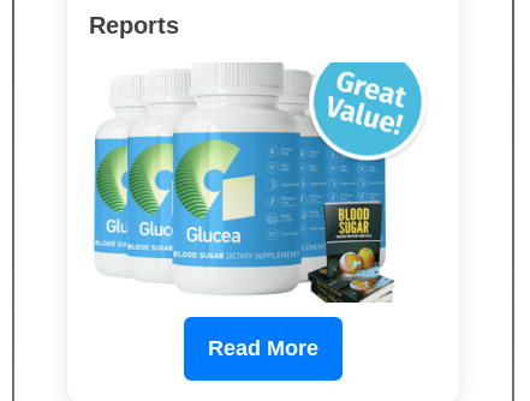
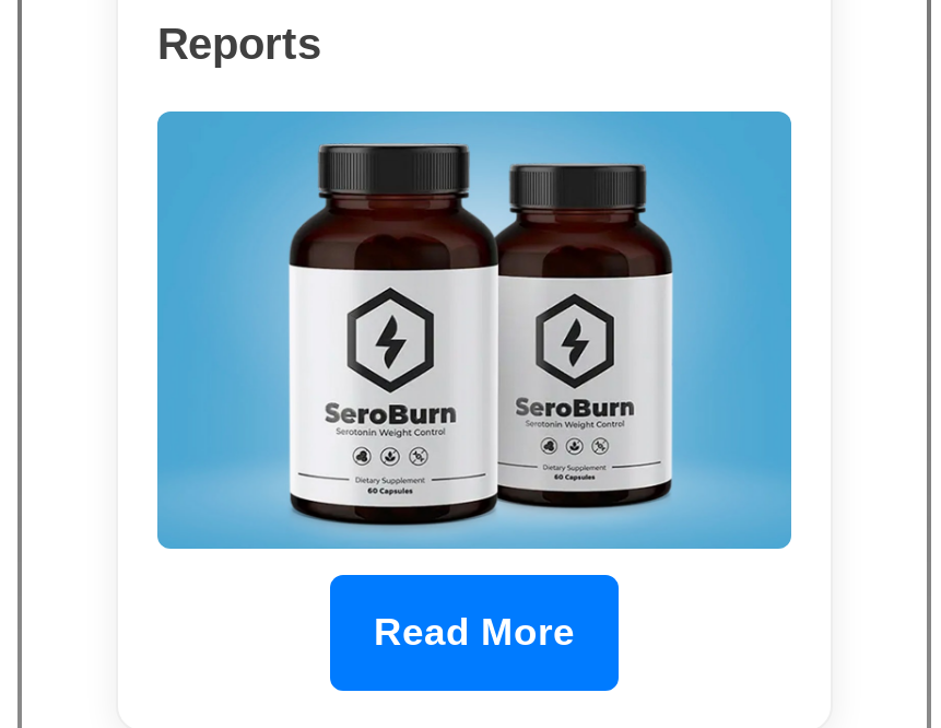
- [image]
+ [image]
